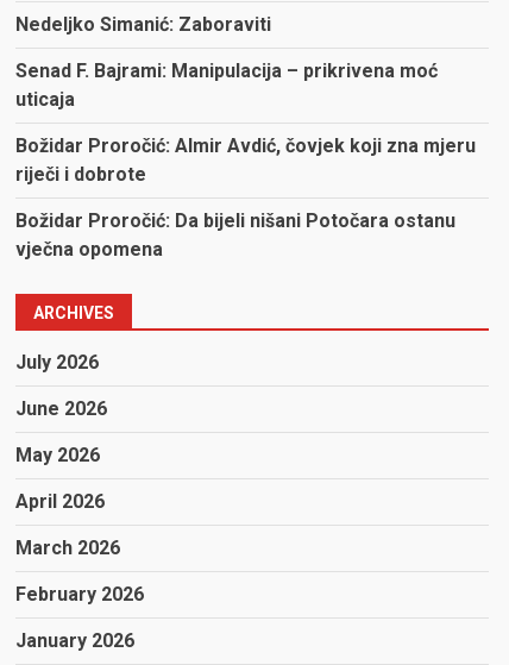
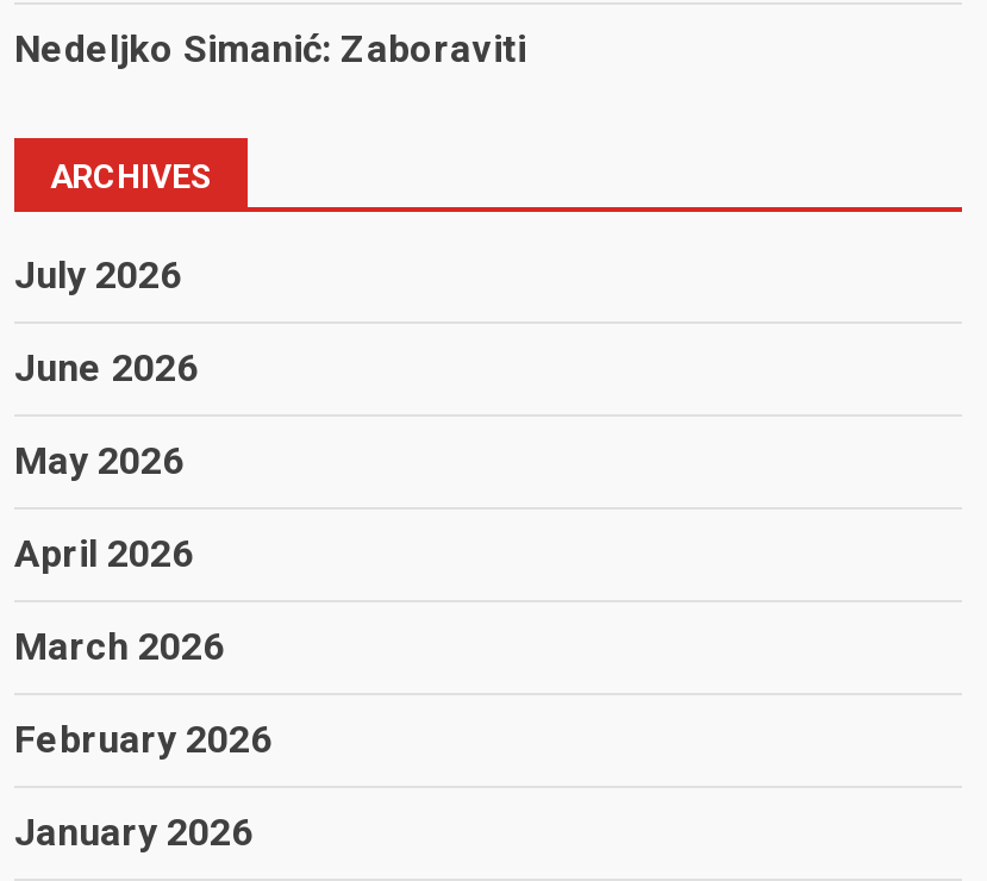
- Senad F. Bajrami: Manipulacija – prikrivena moć
- uticaja
- Božidar Proročić: Almir Avdić, čovjek koji zna mjeru
- riječi i dobrote
- Božidar Proročić: Da bijeli nišani Potočara ostanu
- vječna opomena
